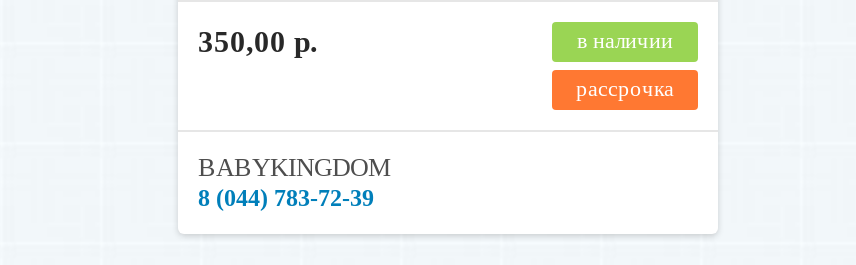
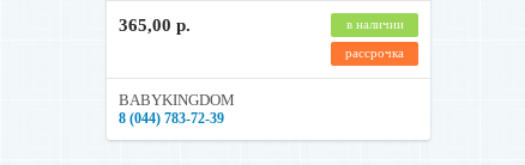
- 350,00 р.
+ 365,00 р.
